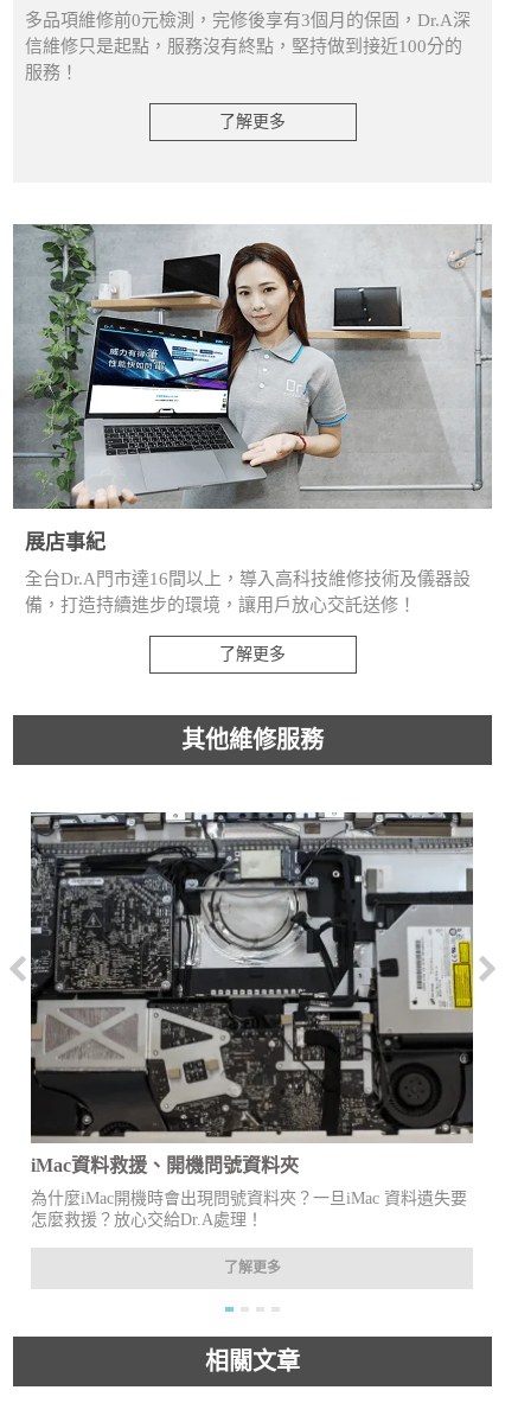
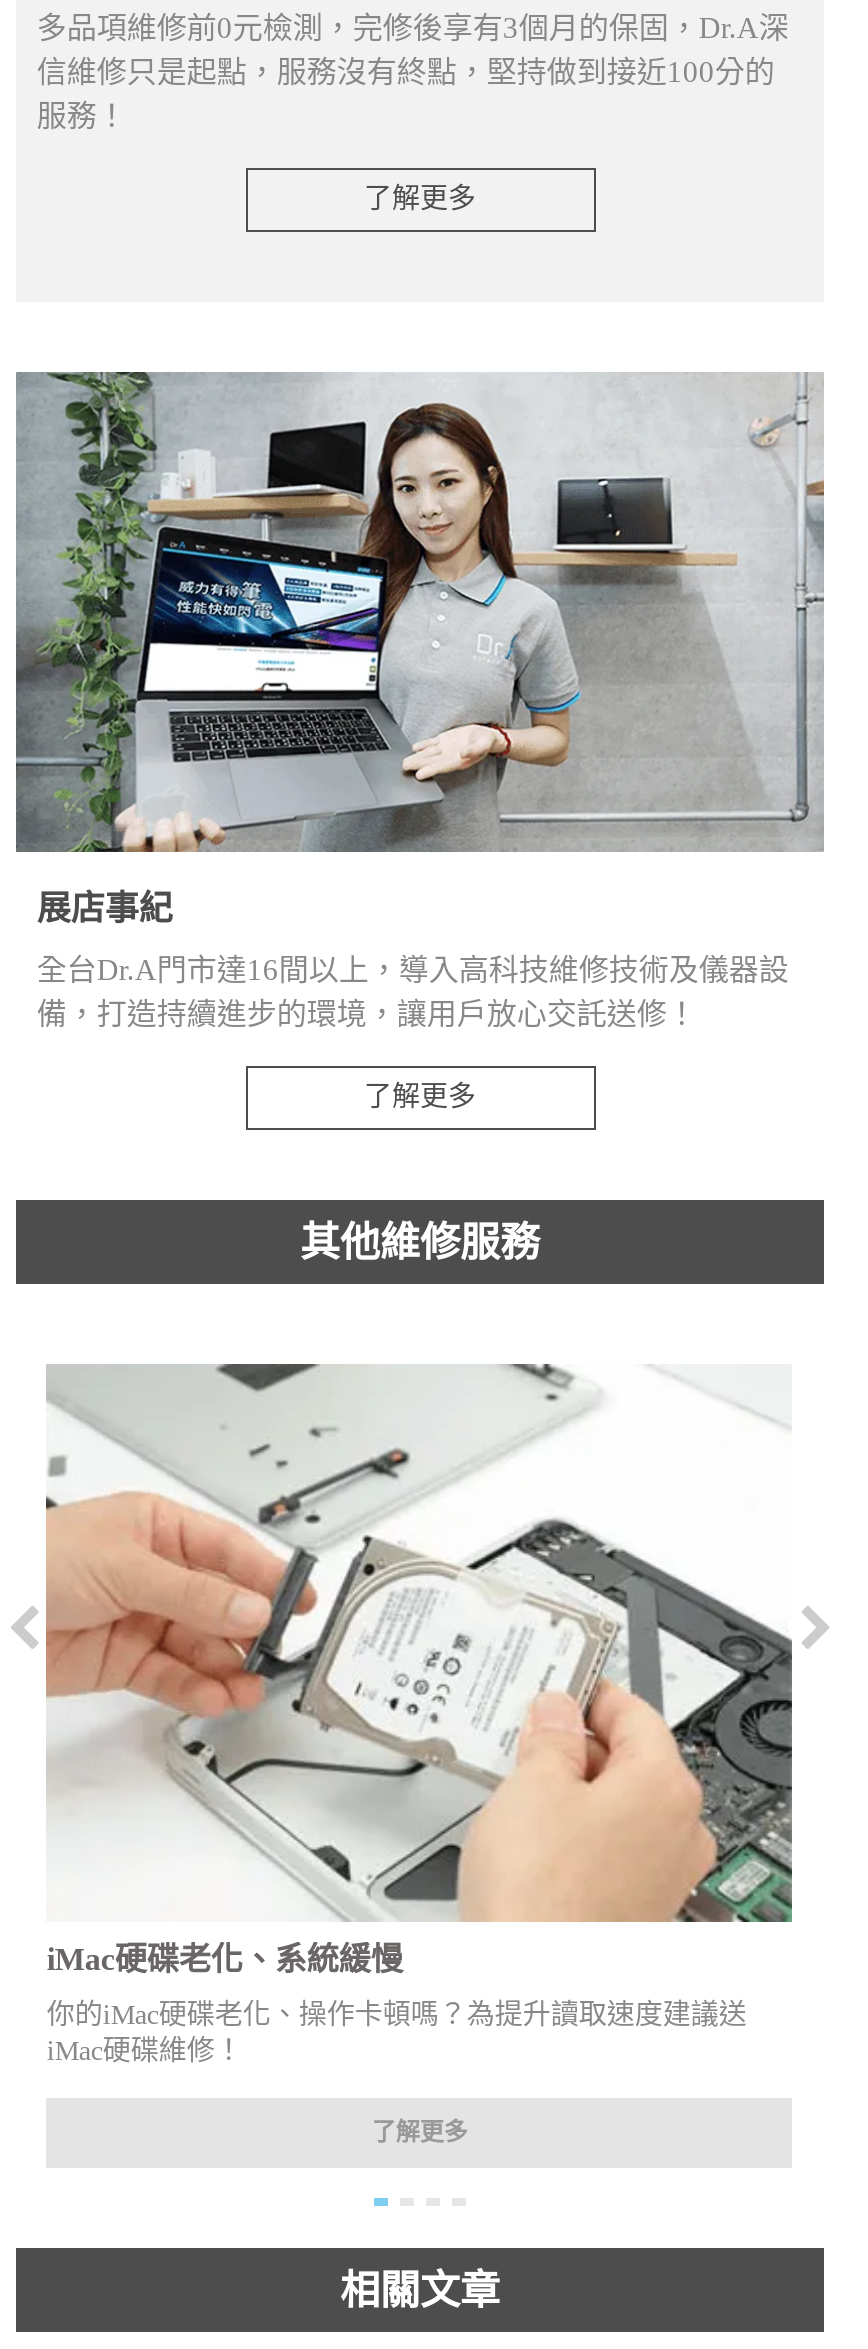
- [image]
- iMac資料救援、開機問號資料夾
+ [image]
+ iMac硬碟老化、系統緩慢

- 為什麼iMac開機時會出現問號資料夾？一旦iMac 資料遺失要
- 怎麼救援？放心交給Dr.A處理！
+ 你的iMac硬碟老化、操作卡頓嗎？為提升讀取速度建議送
+ iMac硬碟維修！
